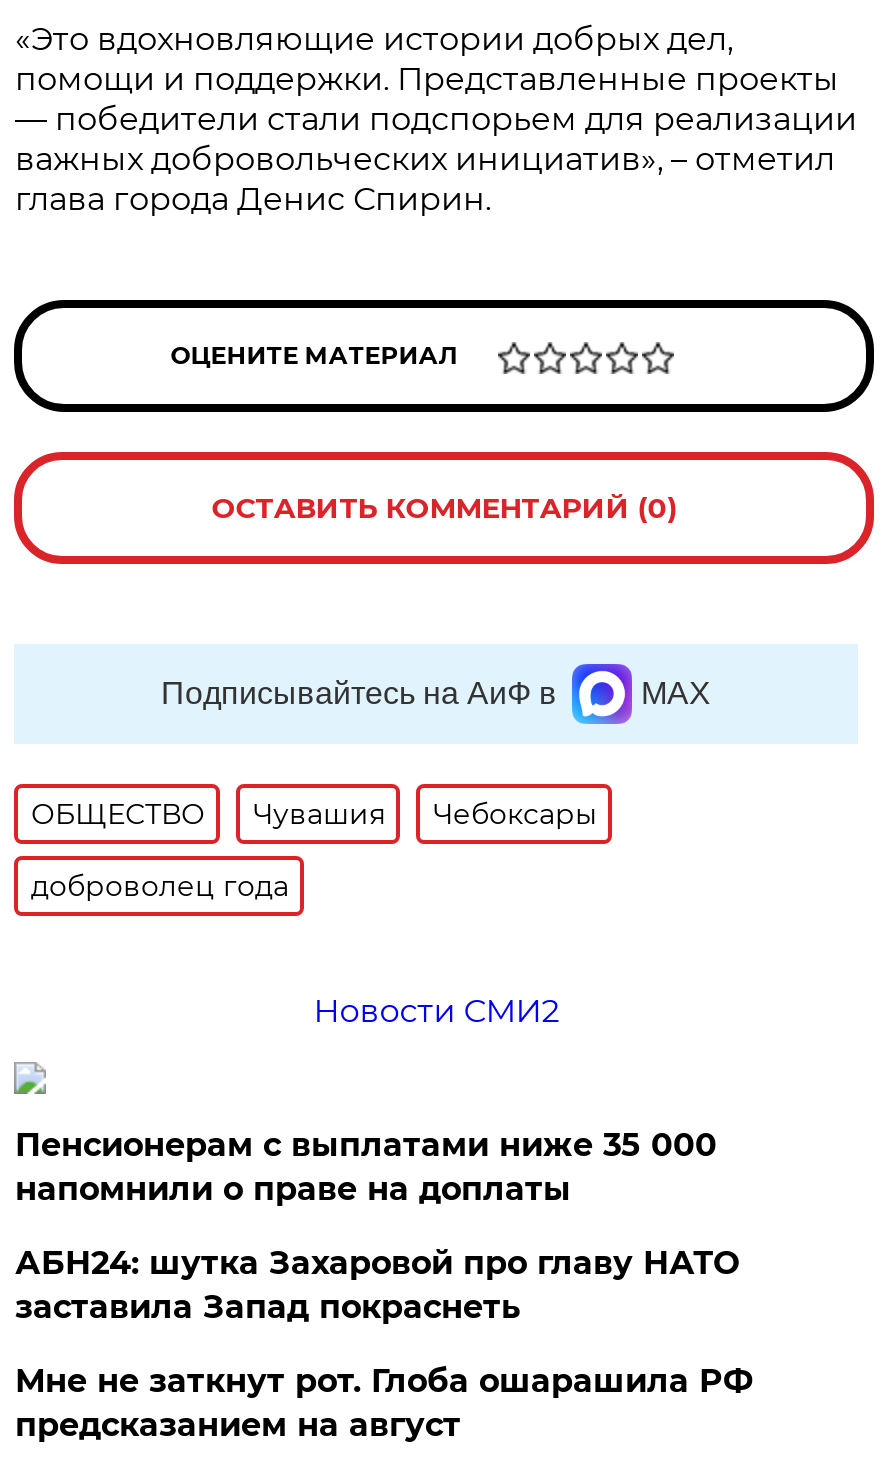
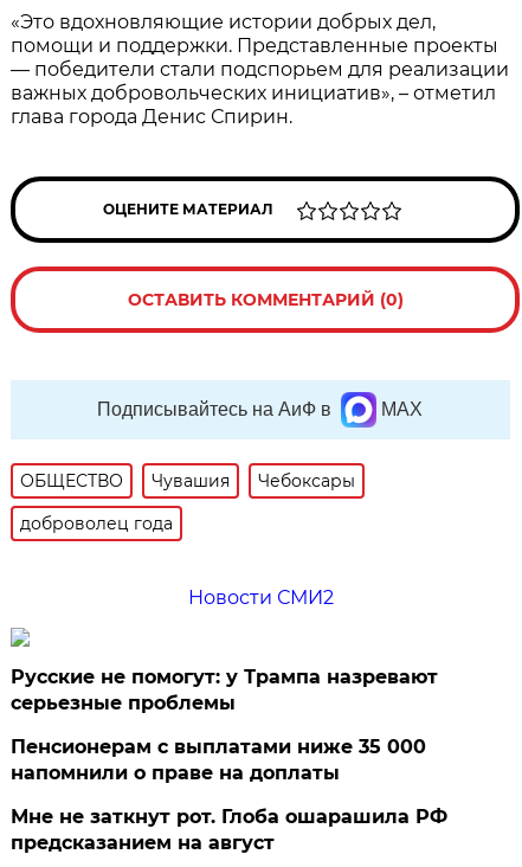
+ Русские не помогут: у Трампа назревают
+ серьезные проблемы

moved down: Пенсионерам с выплатами ниже 35 000 | напомнили о праве на доплаты

- АБН24: шутка Захаровой про главу НАТО
- заставила Запад покраснеть
